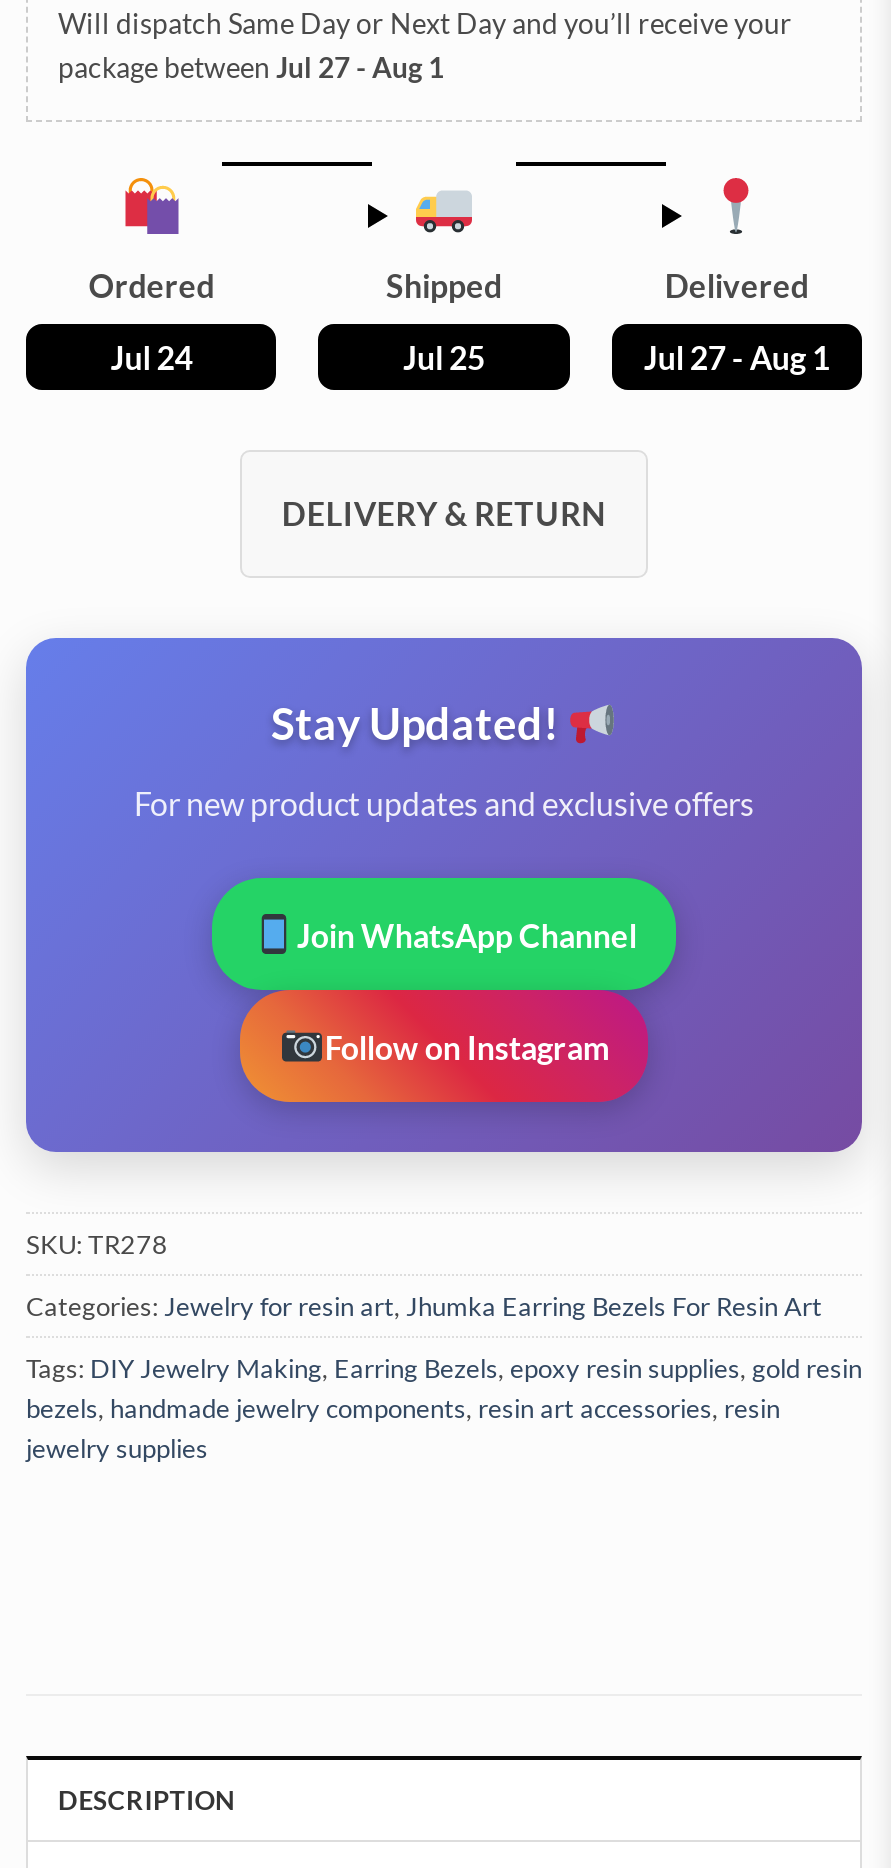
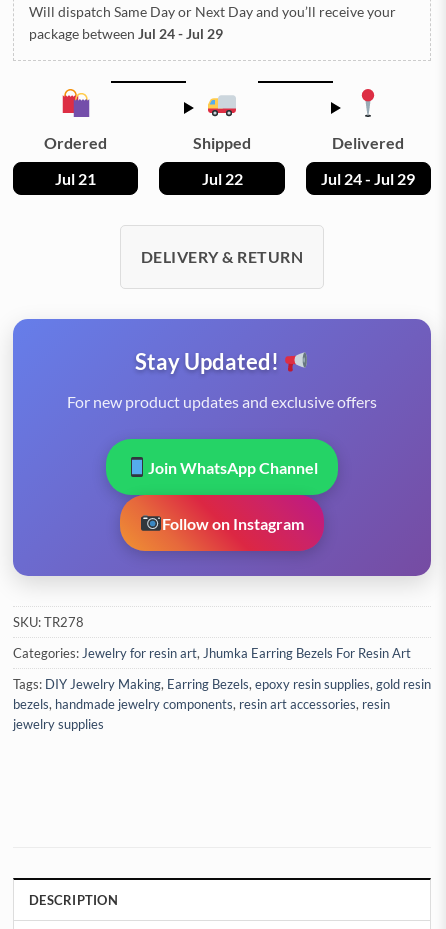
- package between Jul 27 - Aug 1
+ package between Jul 24 - Jul 29

- Jul 24
+ Jul 21

- Jul 25
+ Jul 22

- Jul 27 - Aug 1
+ Jul 24 - Jul 29
